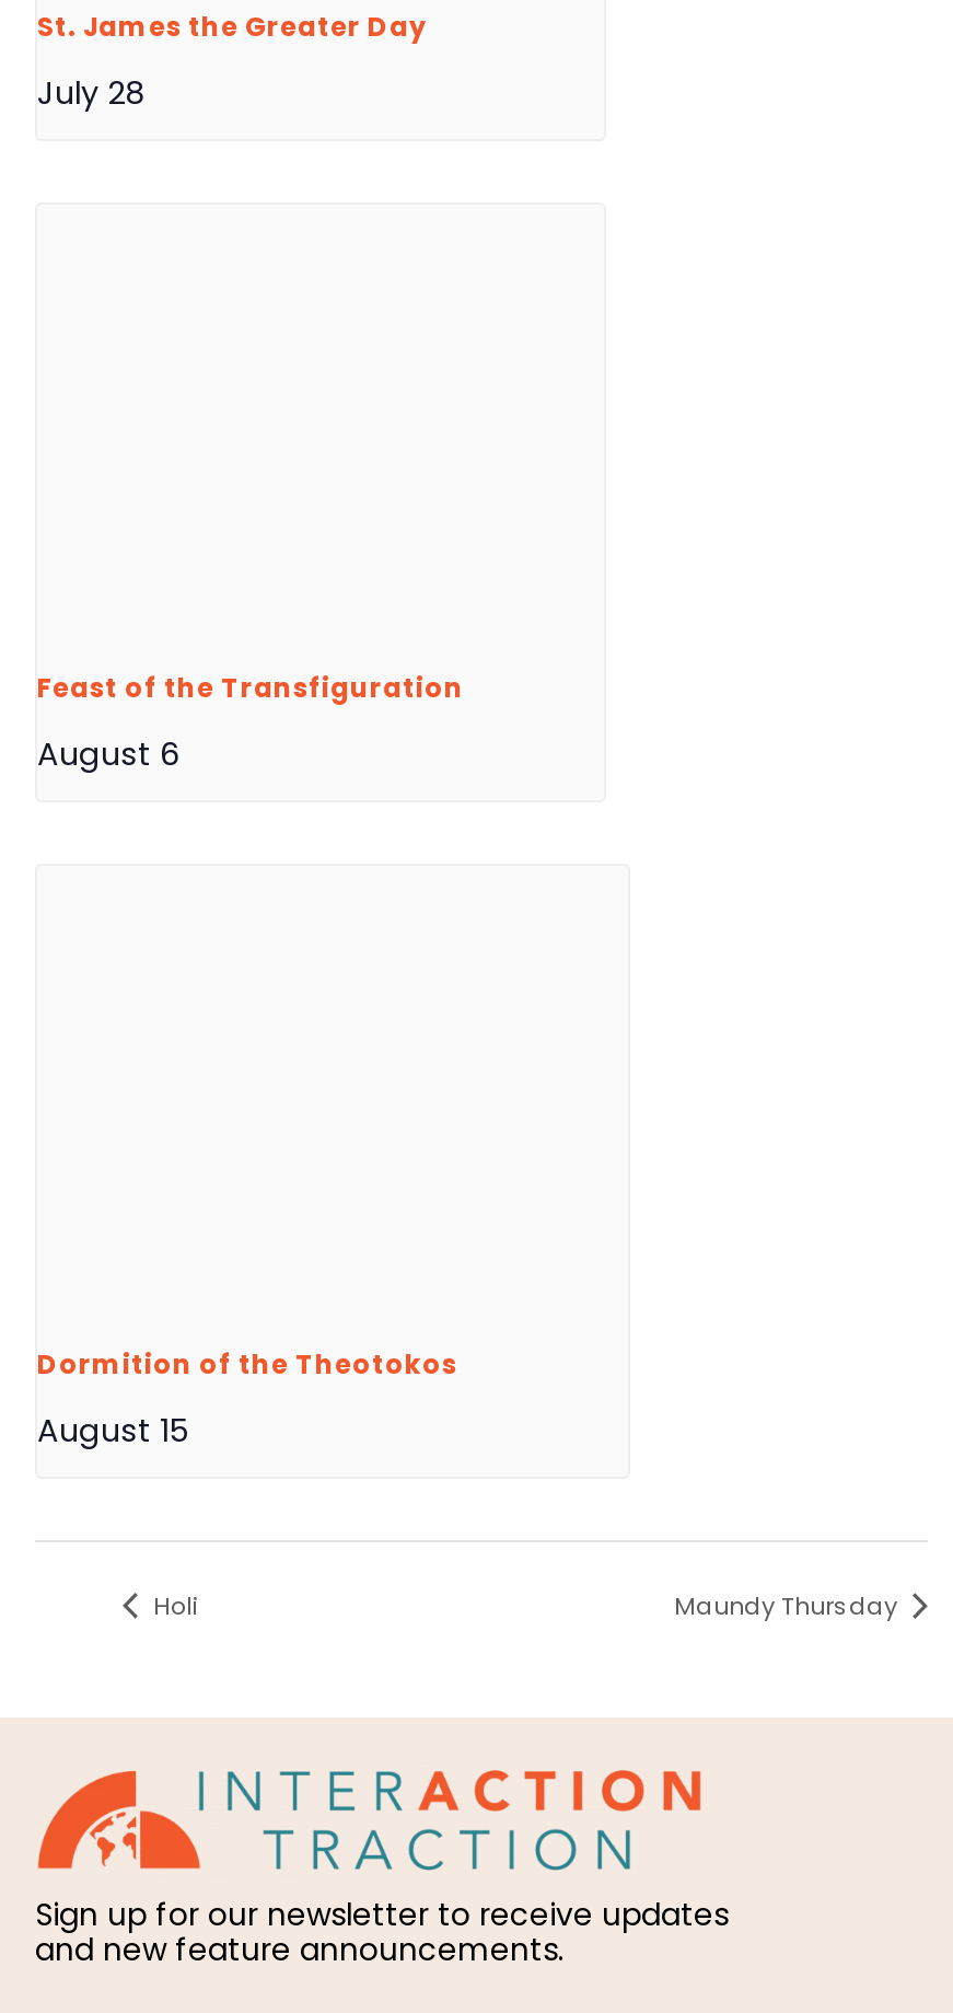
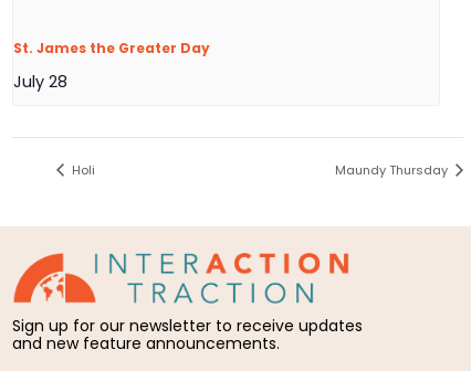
- Feast of the Transfiguration
- August 6

- Dormition of the Theotokos
- August 15
